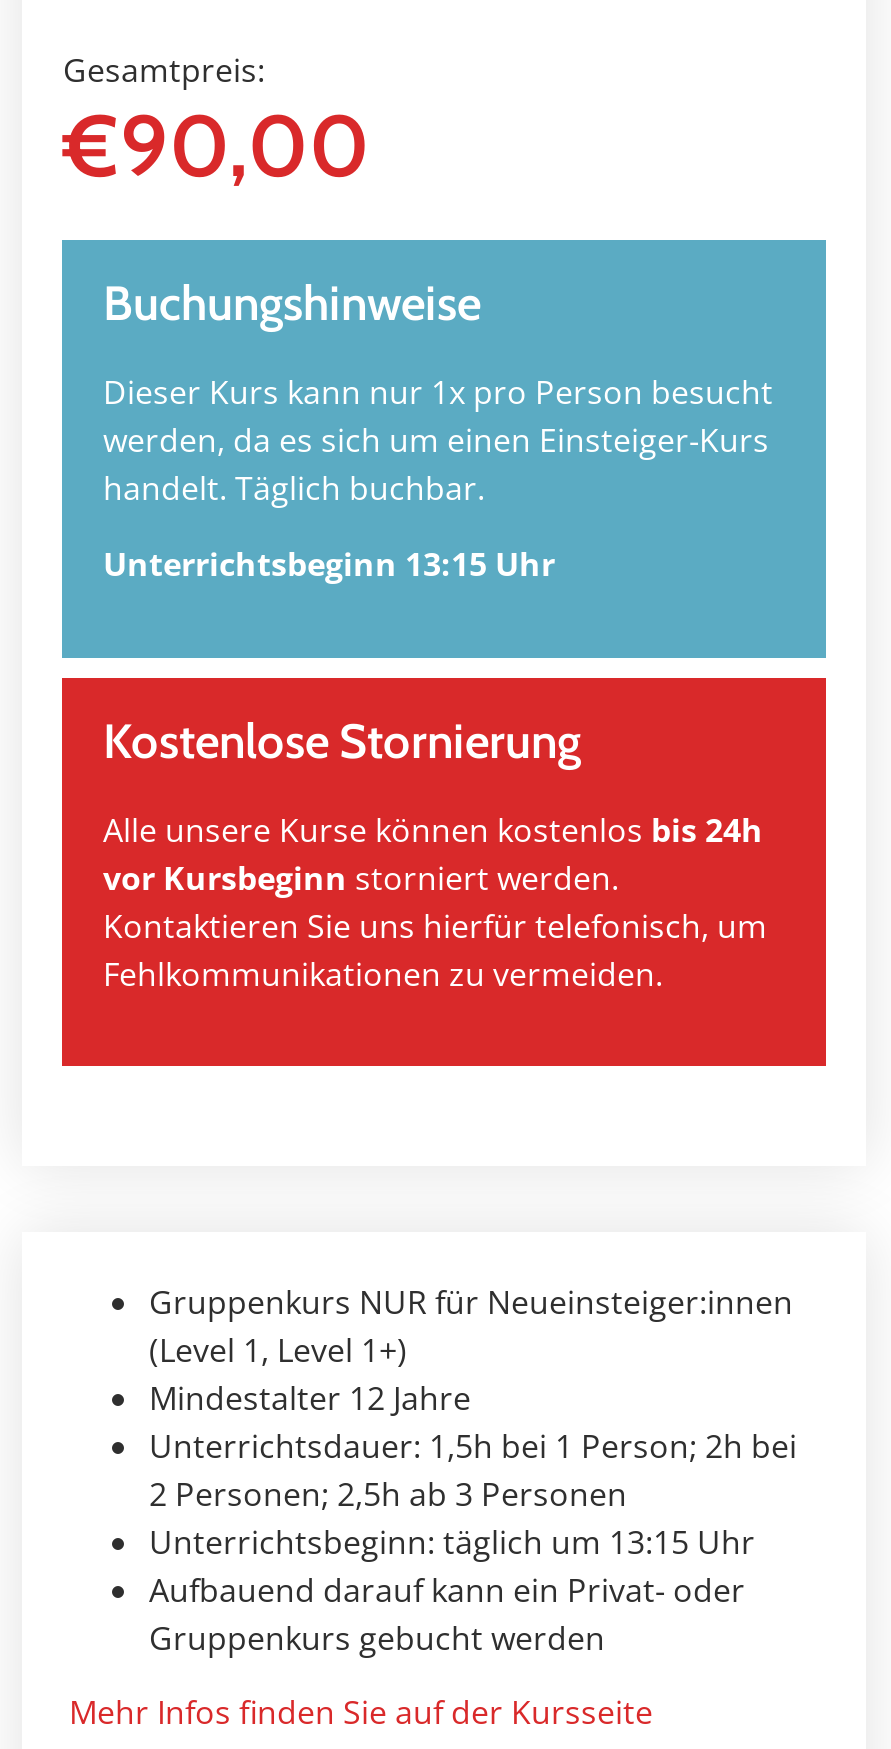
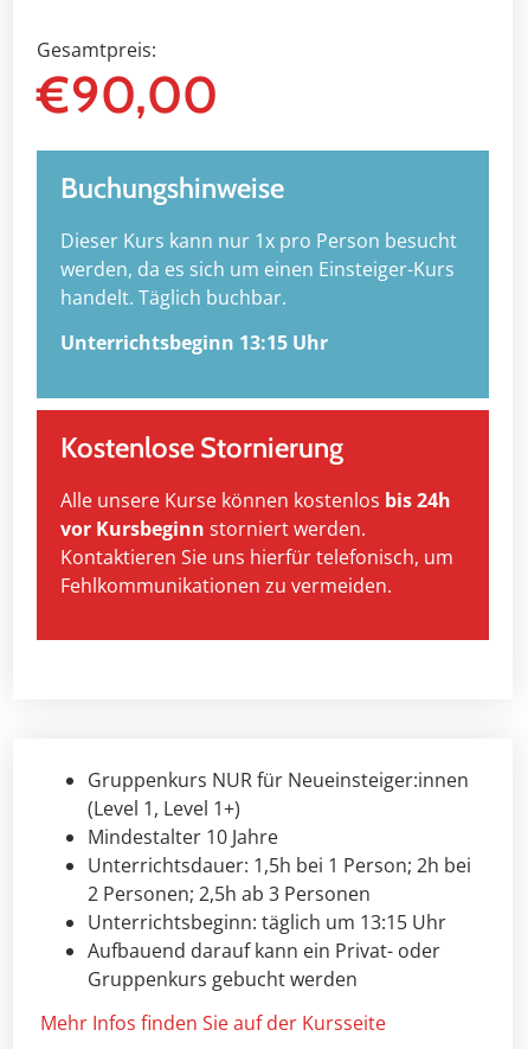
- Mindestalter 12 Jahre
+ Mindestalter 10 Jahre
